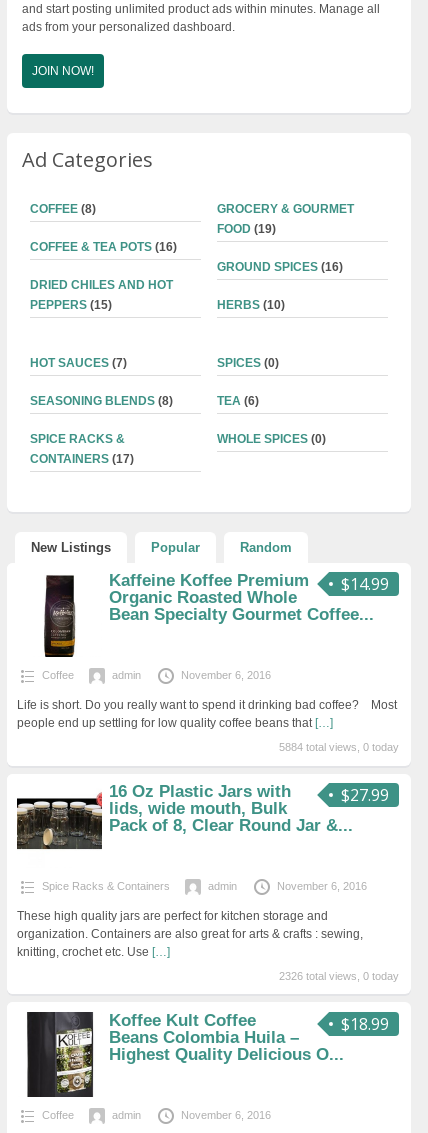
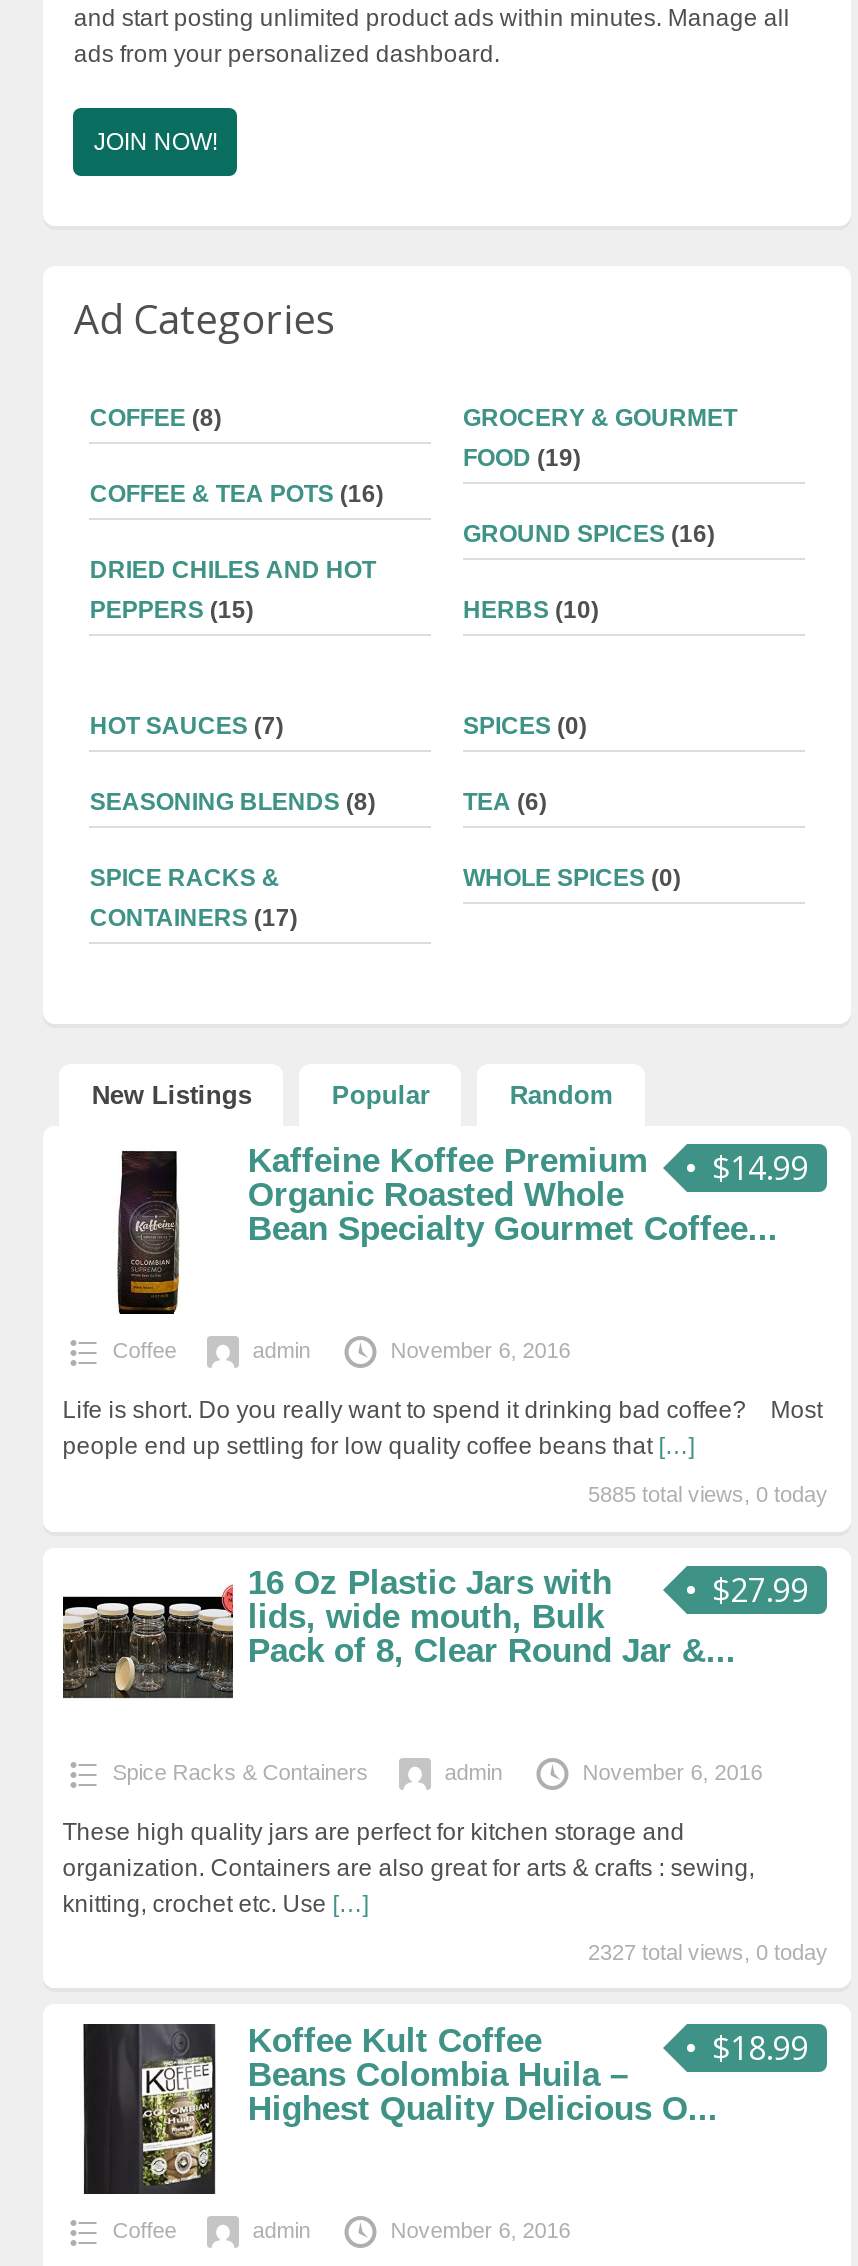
- 5884 total views, 0 today
+ 5885 total views, 0 today

- 2326 total views, 0 today
+ 2327 total views, 0 today
